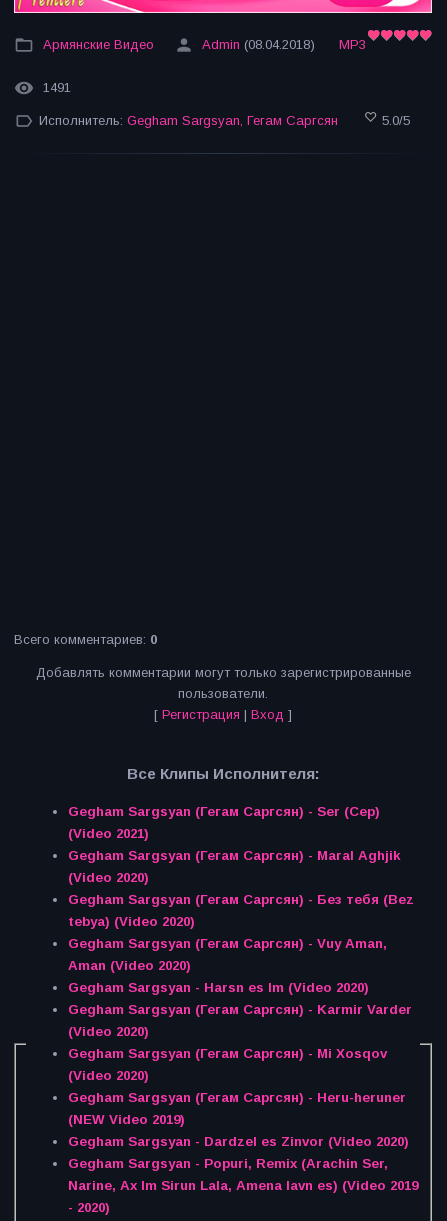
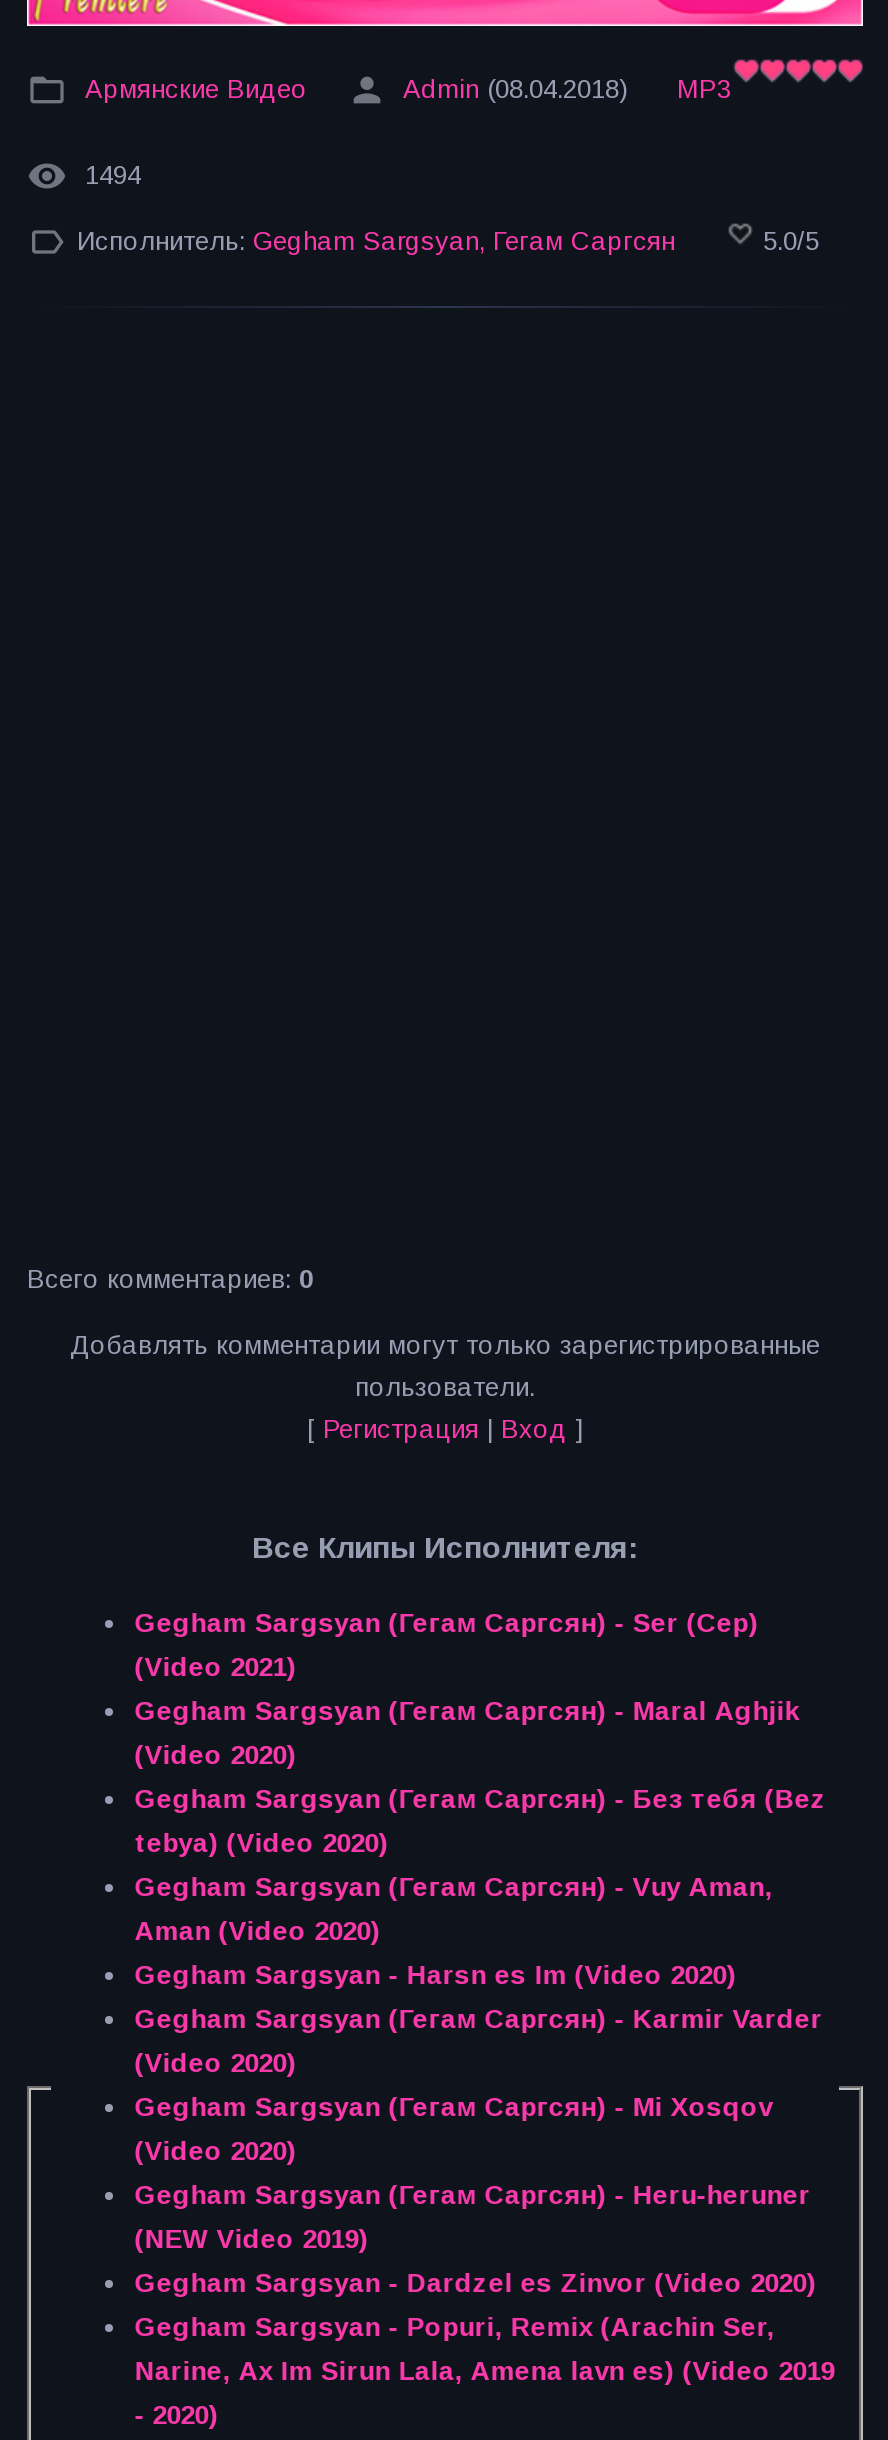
- 1491
+ 1494
